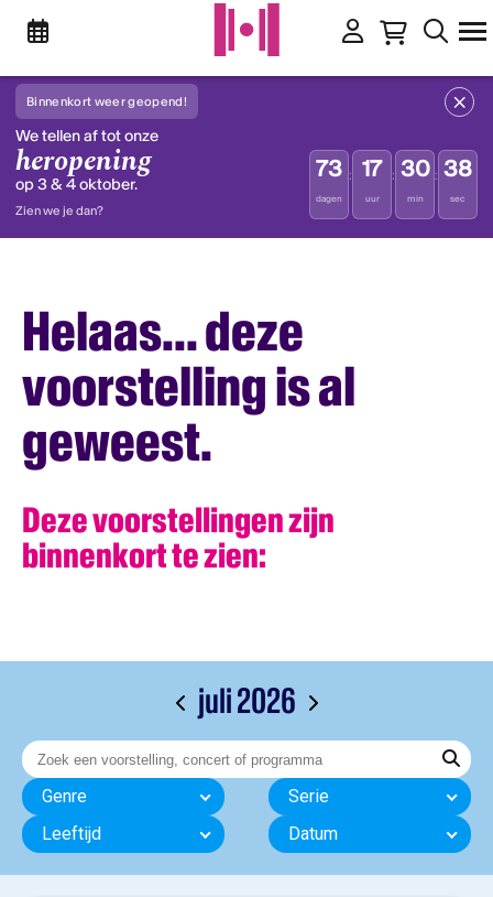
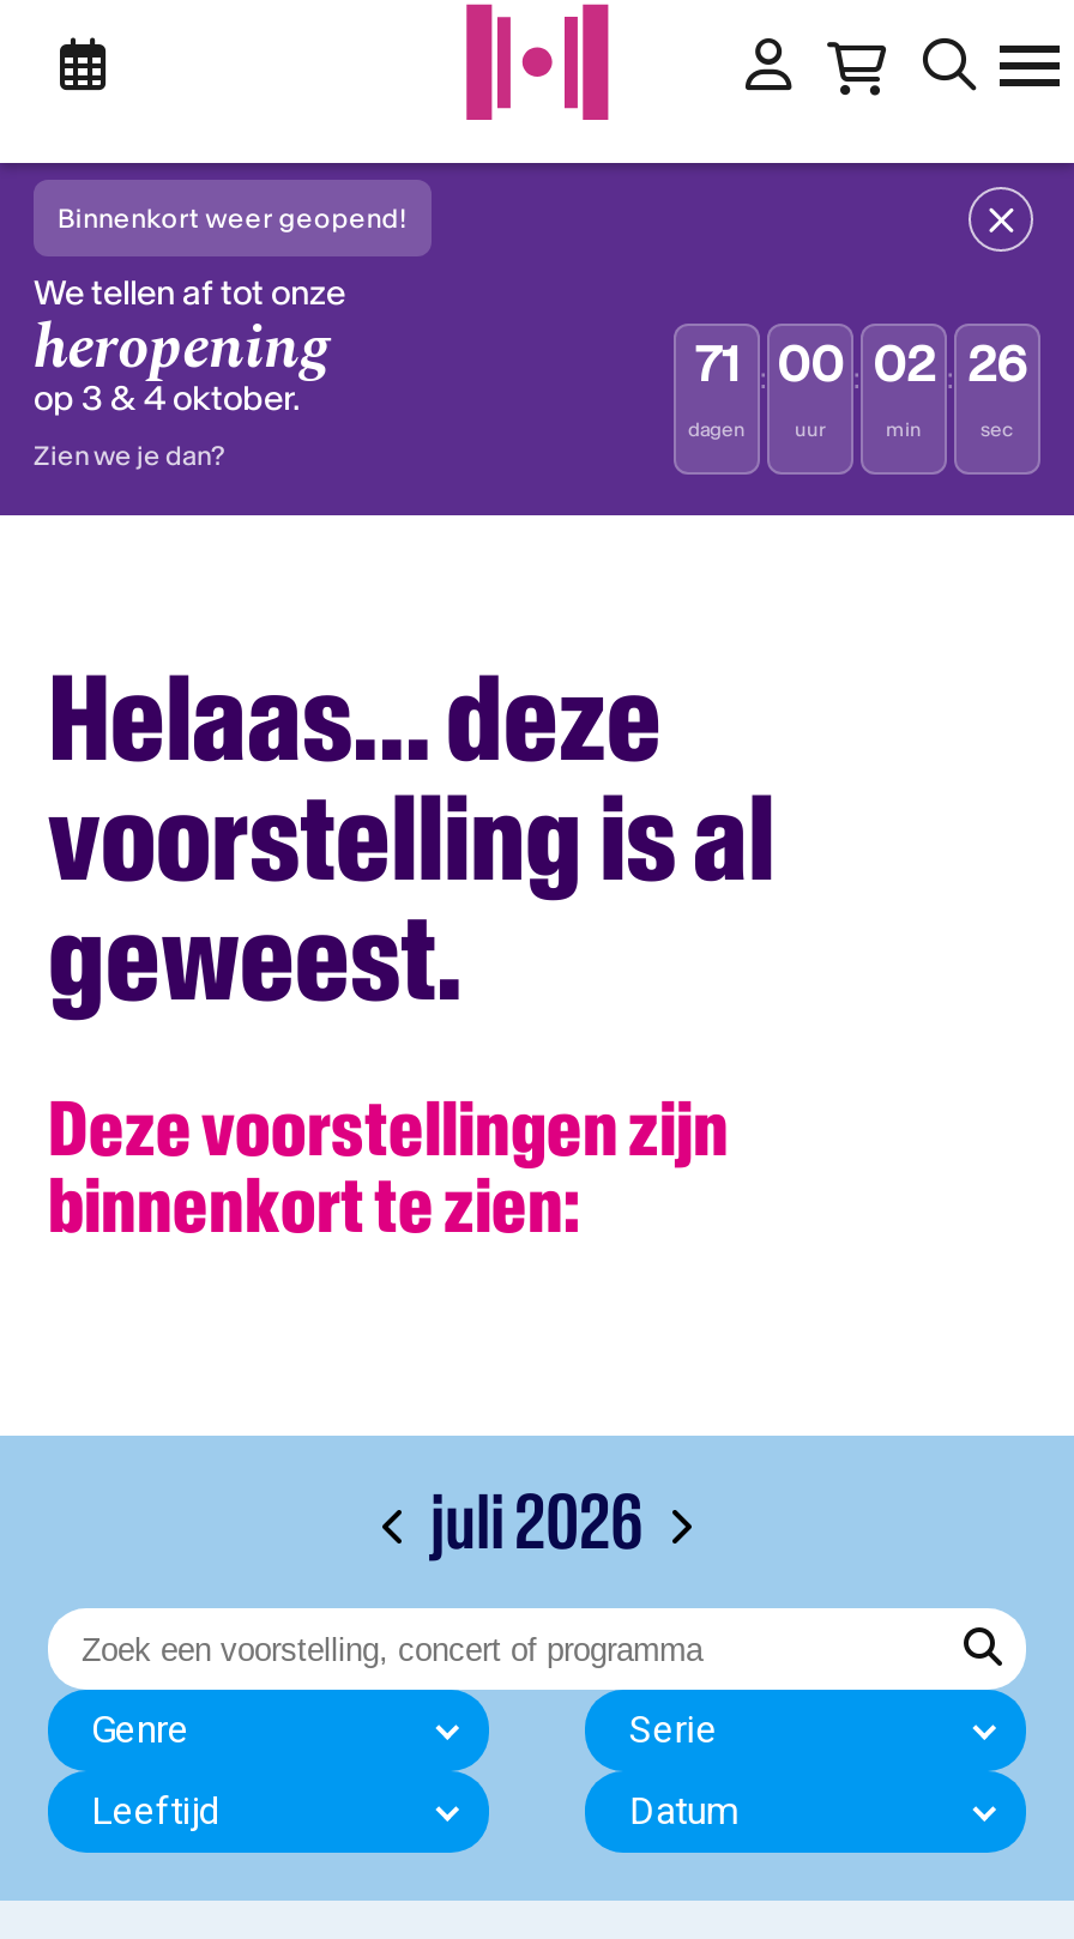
- 73
+ 71

- : 17
+ : 00

- : 30
+ : 02

- : 38
+ : 26
